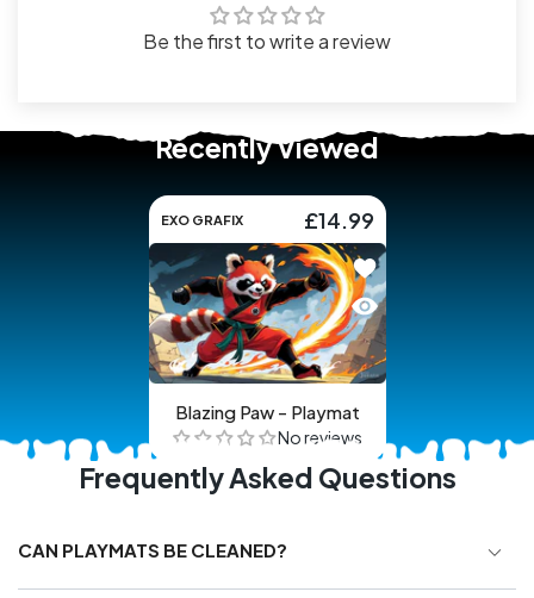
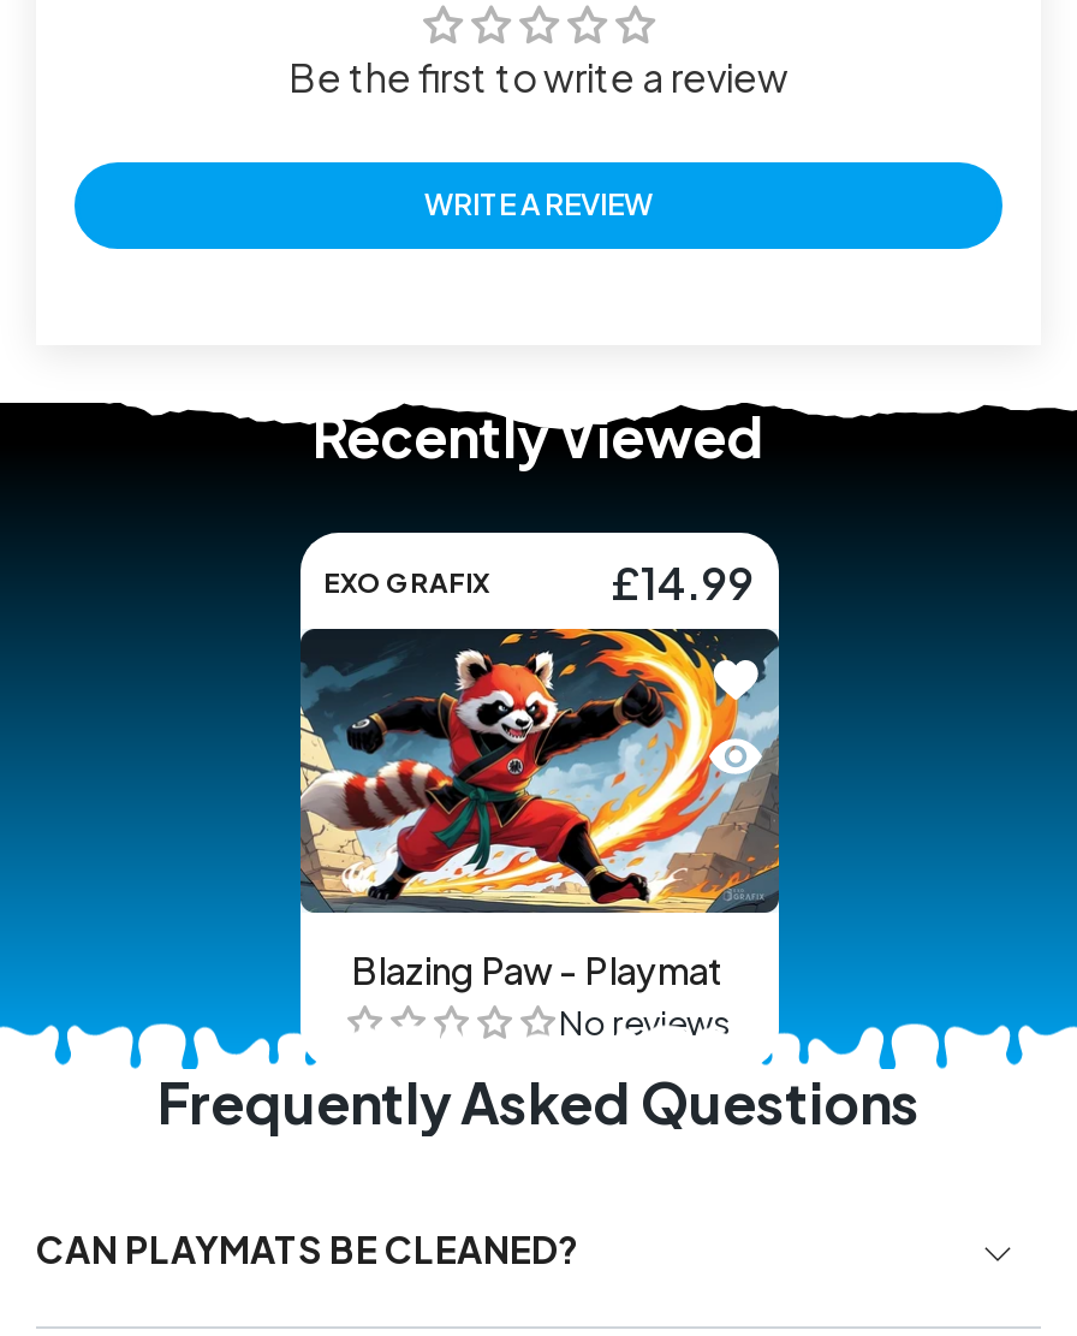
+ WRITE A REVIEW
